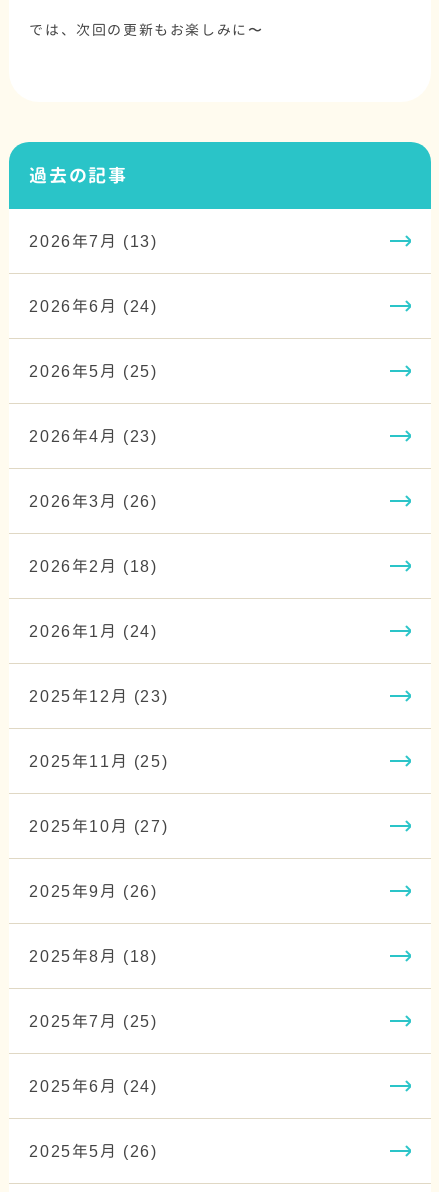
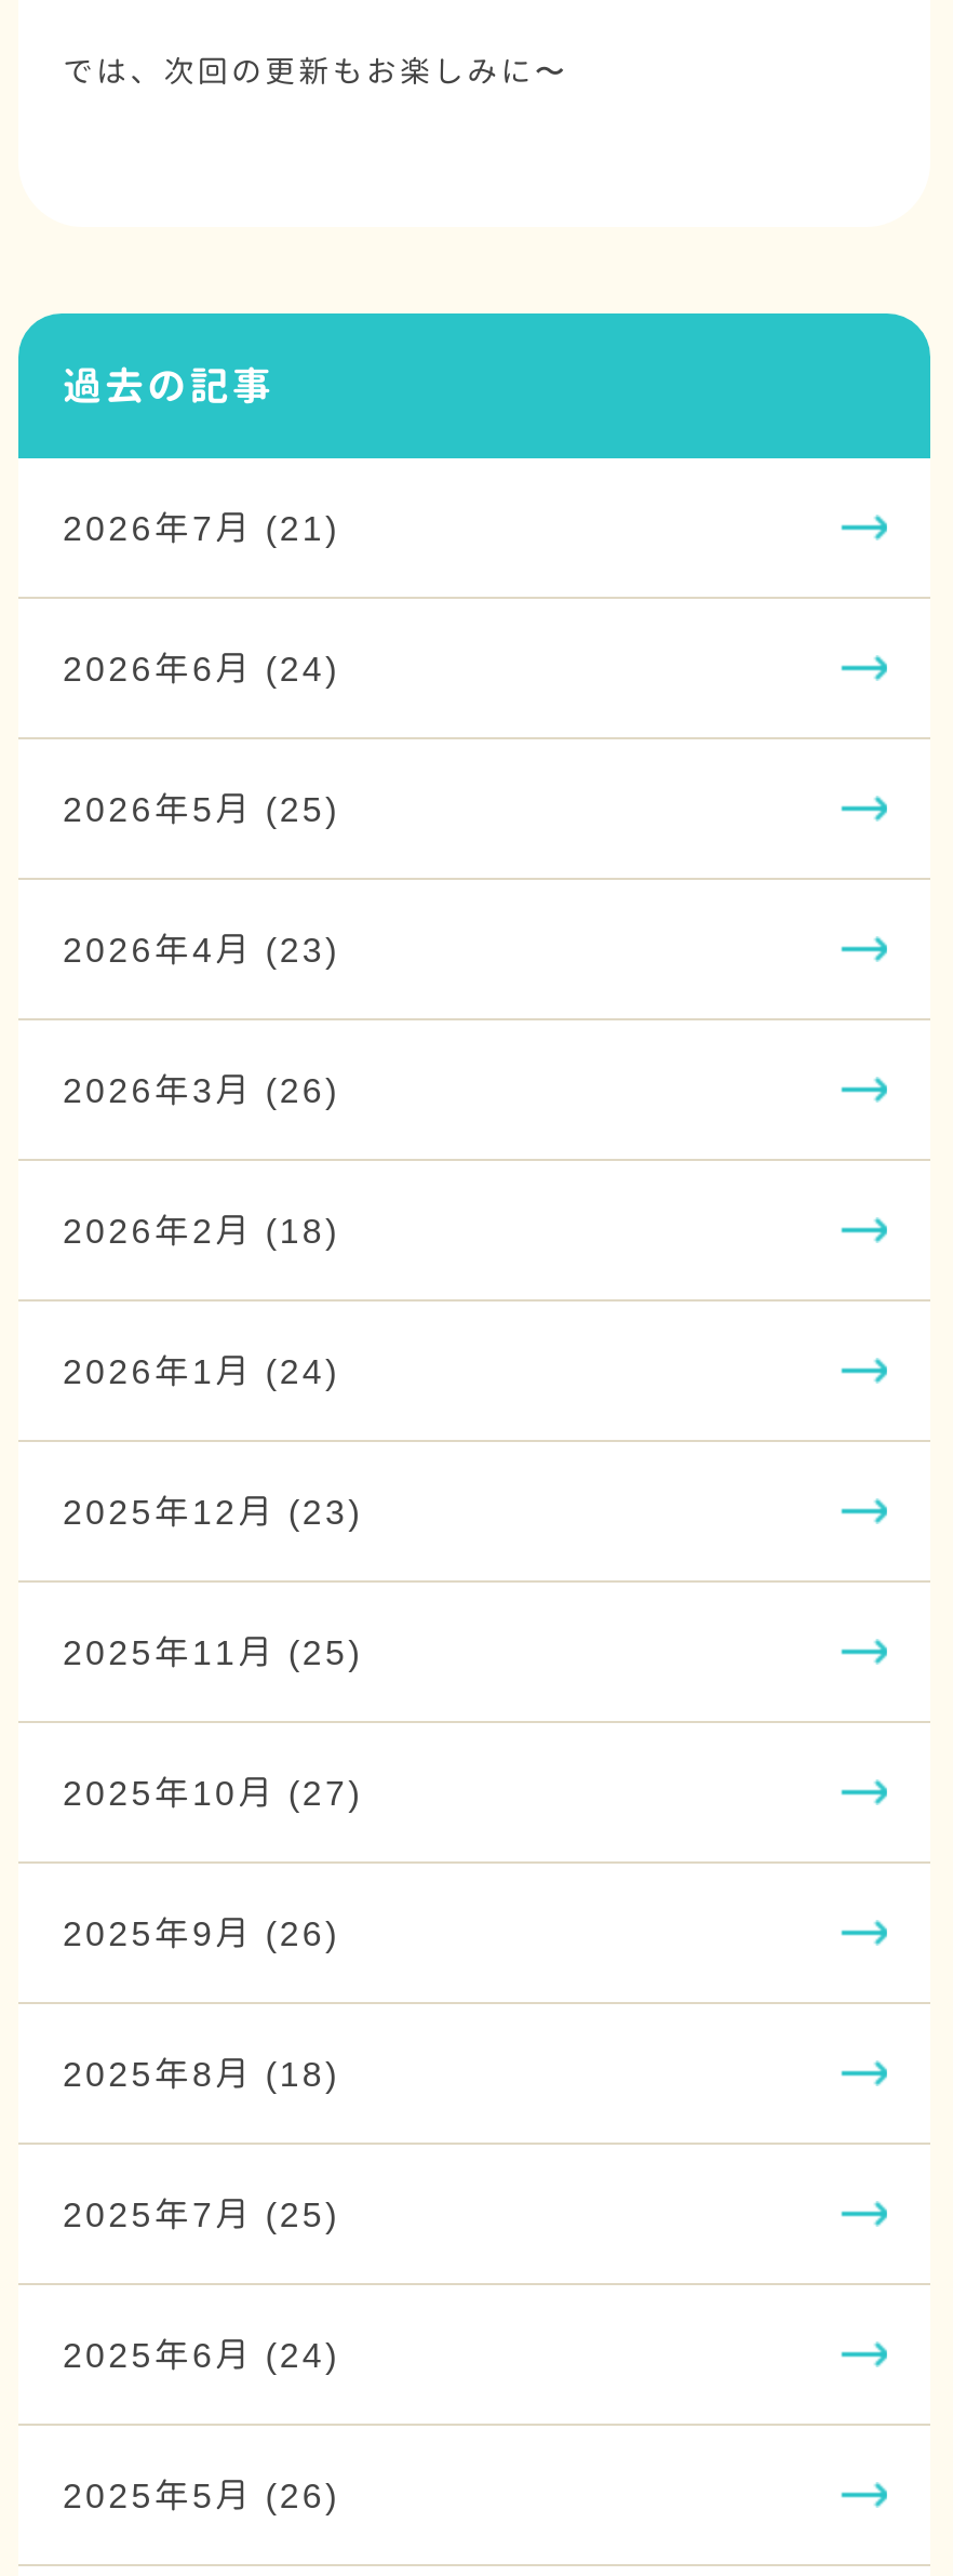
- 2026年7月 (13)
+ 2026年7月 (21)
